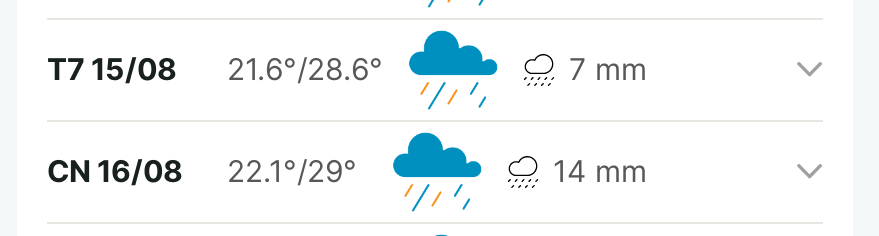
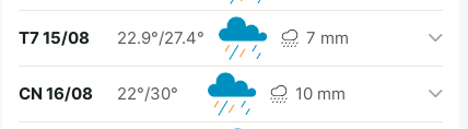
- T7 15/08 21.6°/28.6°
+ T7 15/08 22.9°/27.4°

- CN 16/08 22.1°/29°
+ CN 16/08 22°/30°

- 14 mm
+ 10 mm
